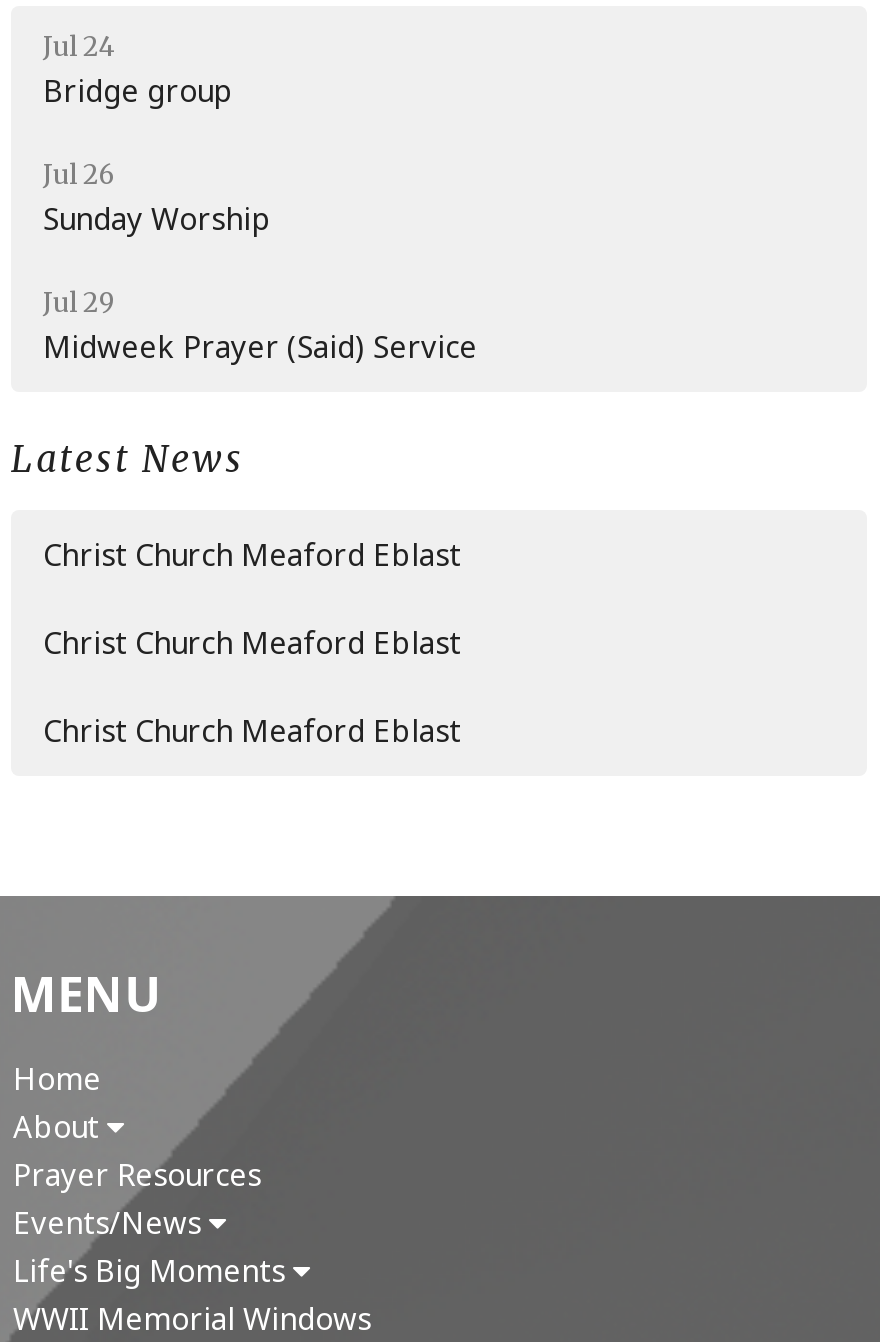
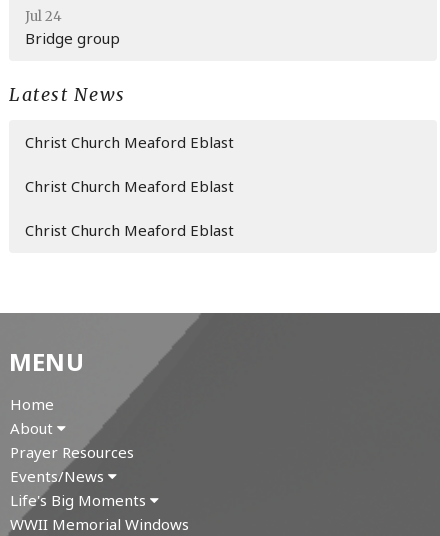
- Jul 26
- Sunday Worship
- Jul 29
- Midweek Prayer (Said) Service
